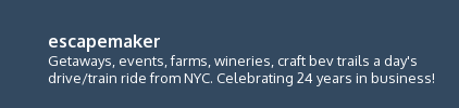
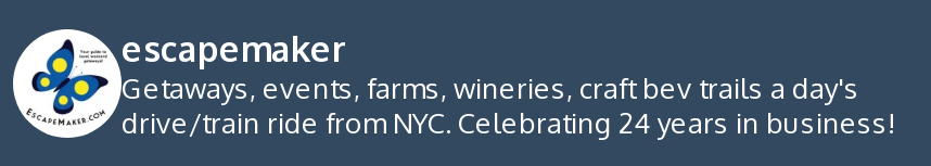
+ [image]
